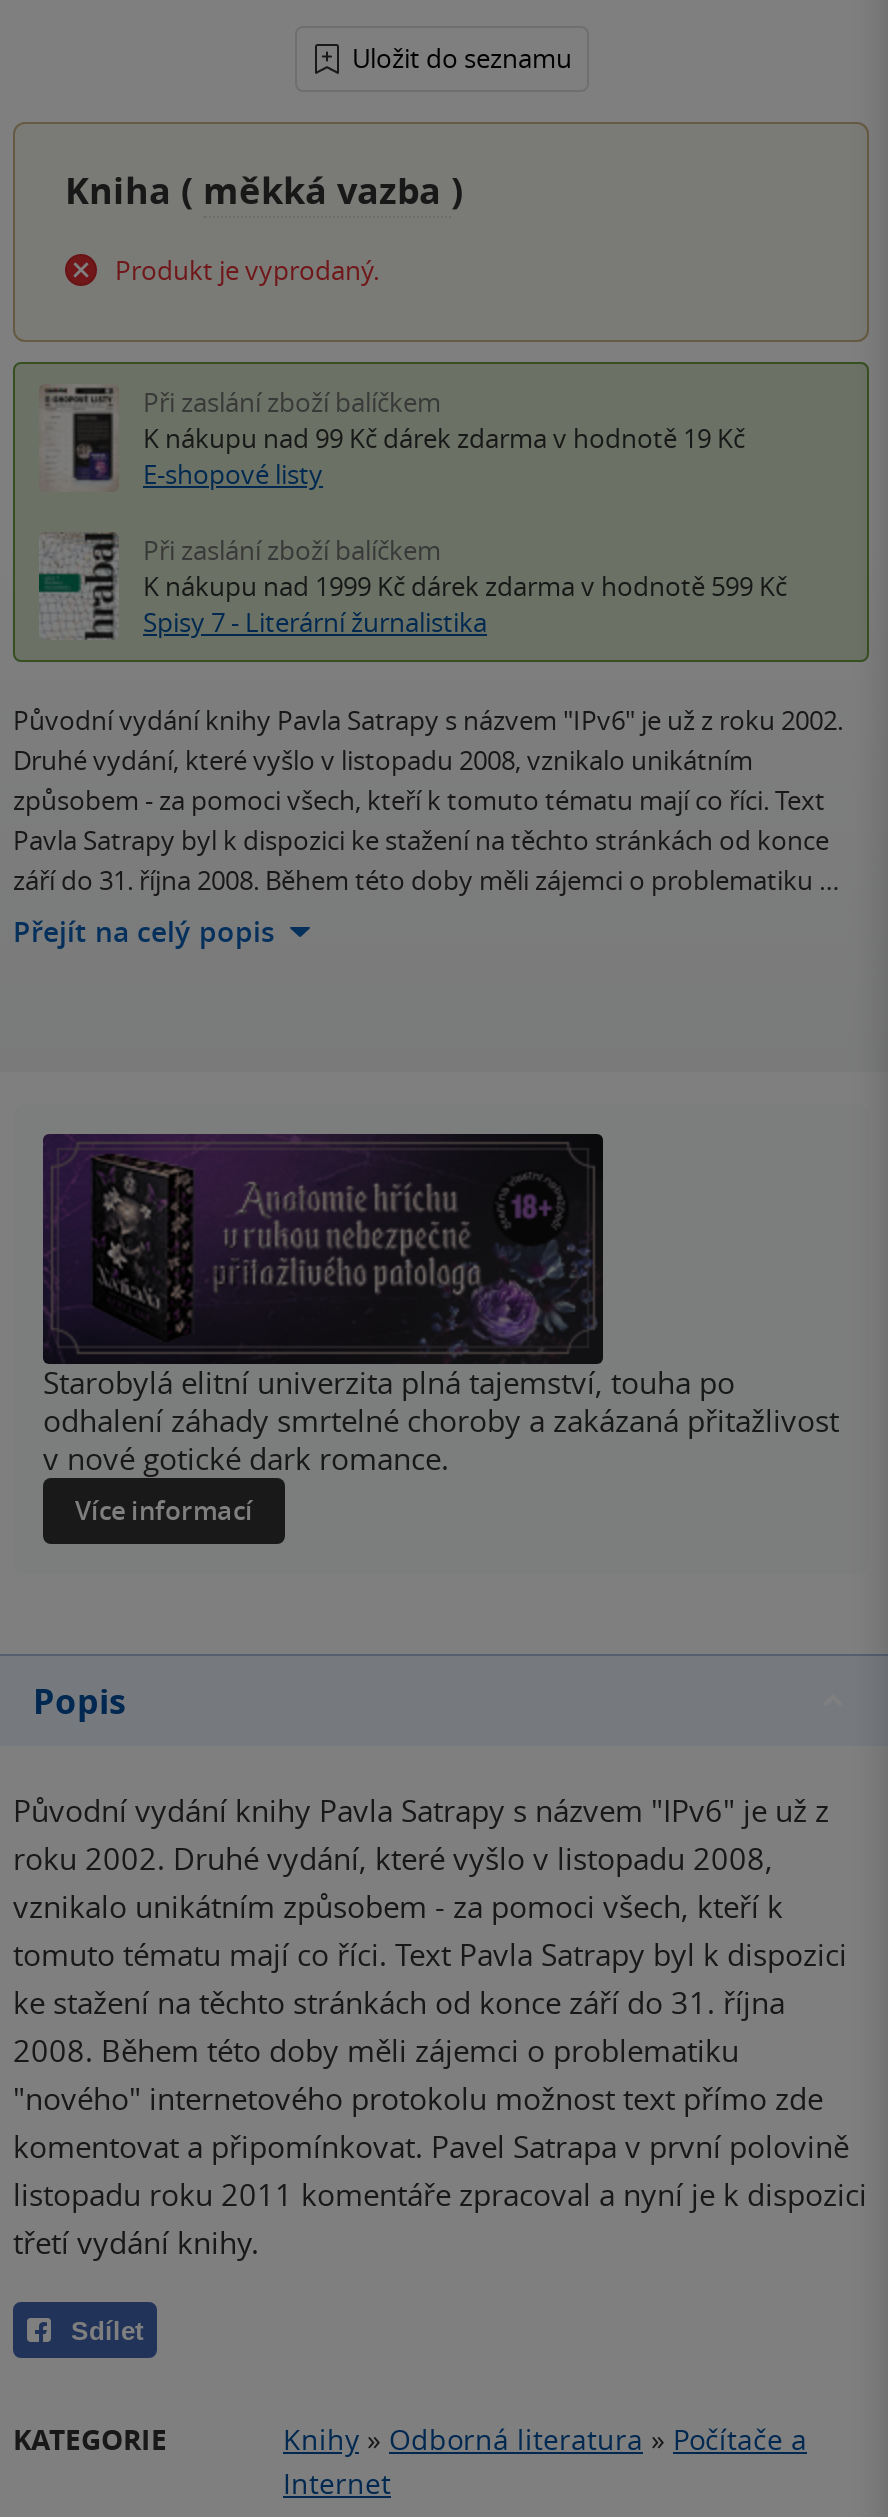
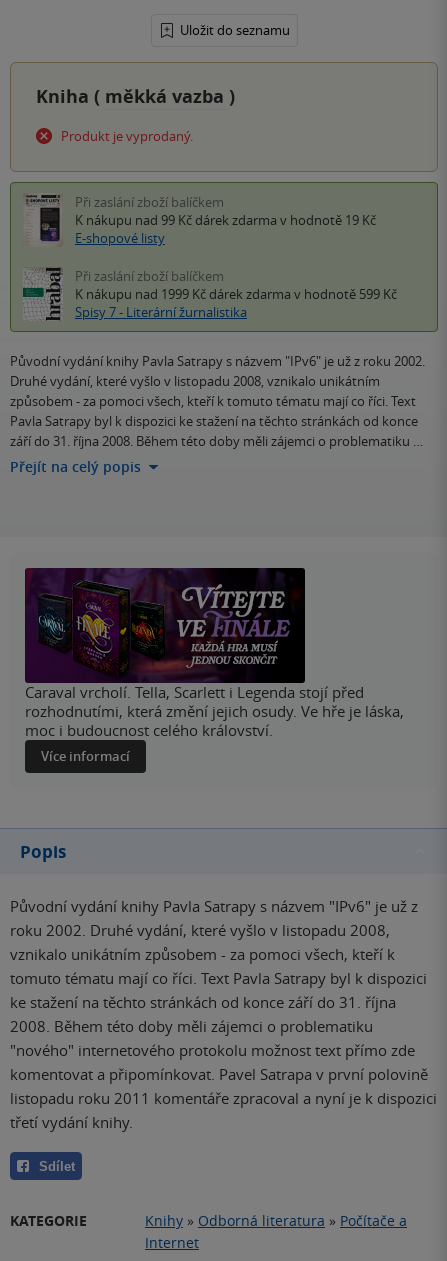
- [image]
- Starobylá elitní univerzita plná tajemství, touha po
- odhalení záhady smrtelné choroby a zakázaná přitažlivost
- v nové gotické dark romance.
+ [image]
+ Caraval vrcholí. Tella, Scarlett i Legenda stojí před
+ rozhodnutími, která změní jejich osudy. Ve hře je láska,
+ moc i budoucnost celého království.
